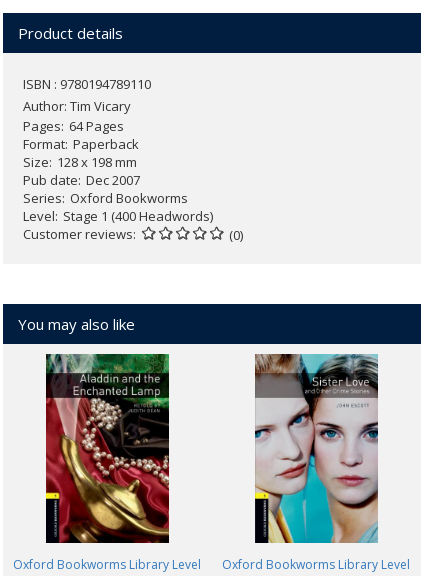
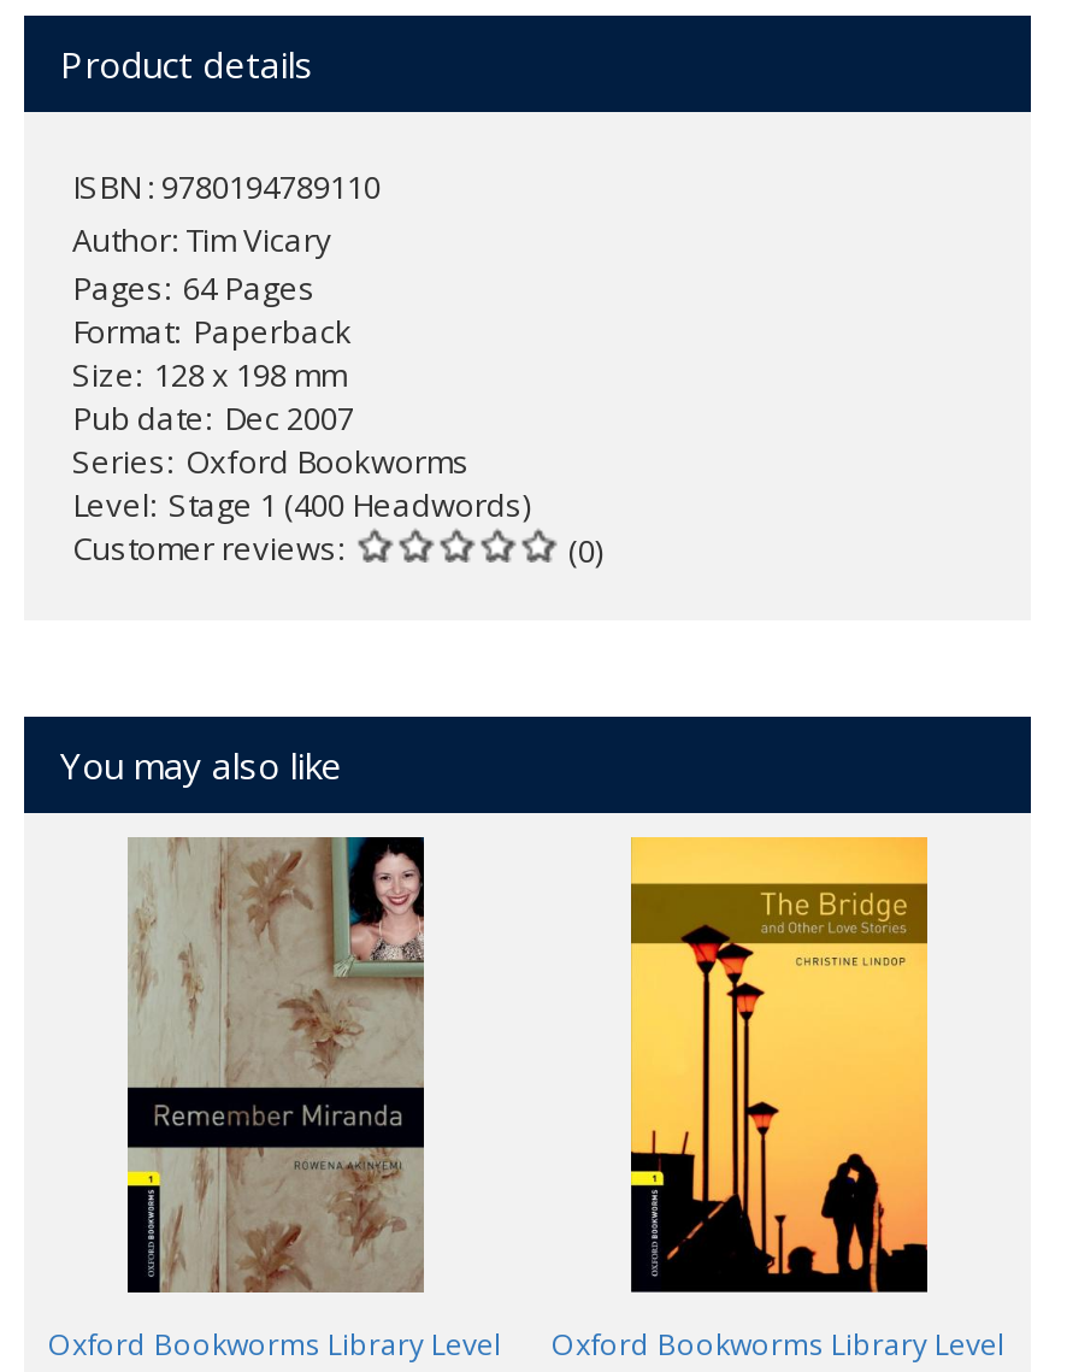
- [image]
+ [image]

- [image]
+ [image]
